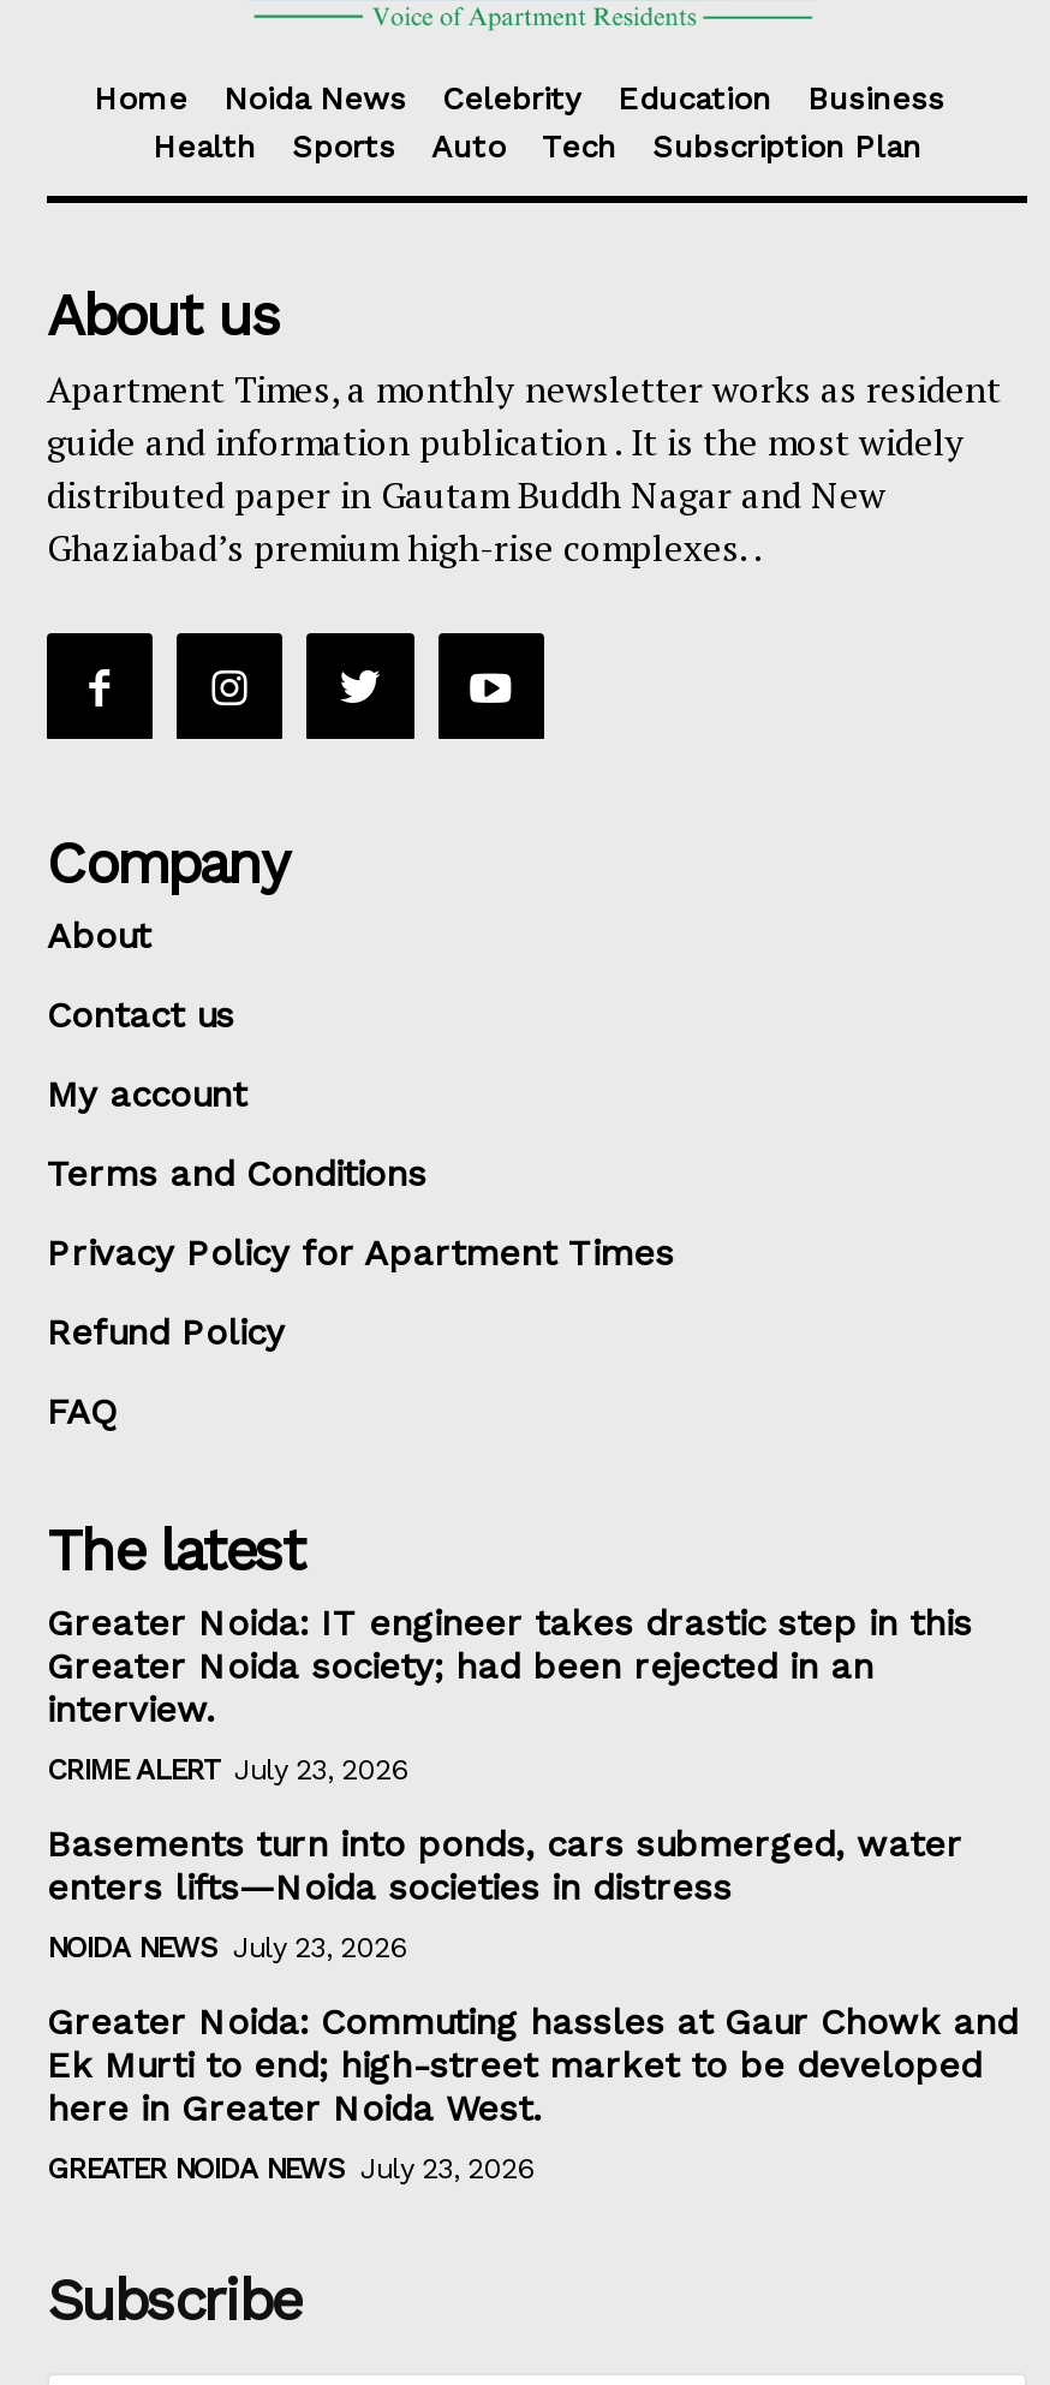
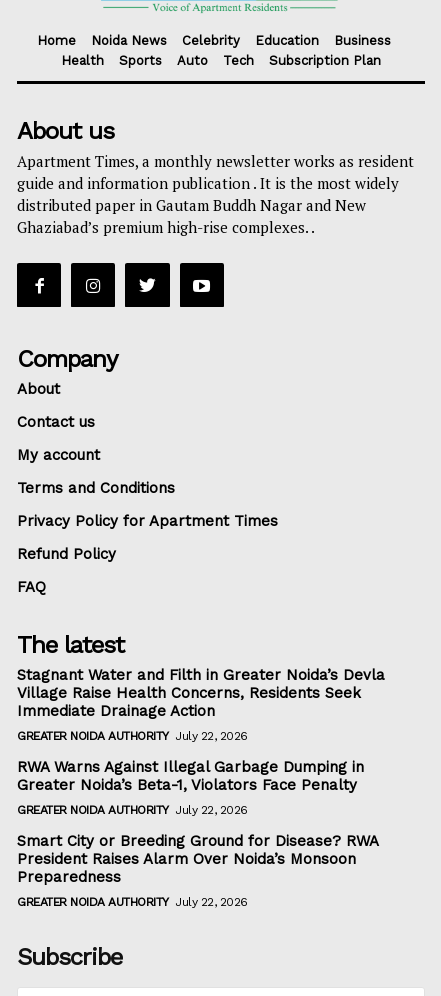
- Greater Noida: IT engineer takes drastic step in this
- Greater Noida society; had been rejected in an
- interview.
+ Stagnant Water and Filth in Greater Noida’s Devla
+ Village Raise Health Concerns, Residents Seek
+ Immediate Drainage Action

- CRIME ALERT July 23, 2026
+ GREATER NOIDA AUTHORITY July 22, 2026

- Basements turn into ponds, cars submerged, water
- enters lifts—Noida societies in distress
+ RWA Warns Against Illegal Garbage Dumping in
+ Greater Noida’s Beta-1, Violators Face Penalty

- NOIDA NEWS July 23, 2026
+ GREATER NOIDA AUTHORITY July 22, 2026

- Greater Noida: Commuting hassles at Gaur Chowk and
- Ek Murti to end; high-street market to be developed
- here in Greater Noida West.
+ Smart City or Breeding Ground for Disease? RWA
+ President Raises Alarm Over Noida’s Monsoon
+ Preparedness

- GREATER NOIDA NEWS July 23, 2026
+ GREATER NOIDA AUTHORITY July 22, 2026
